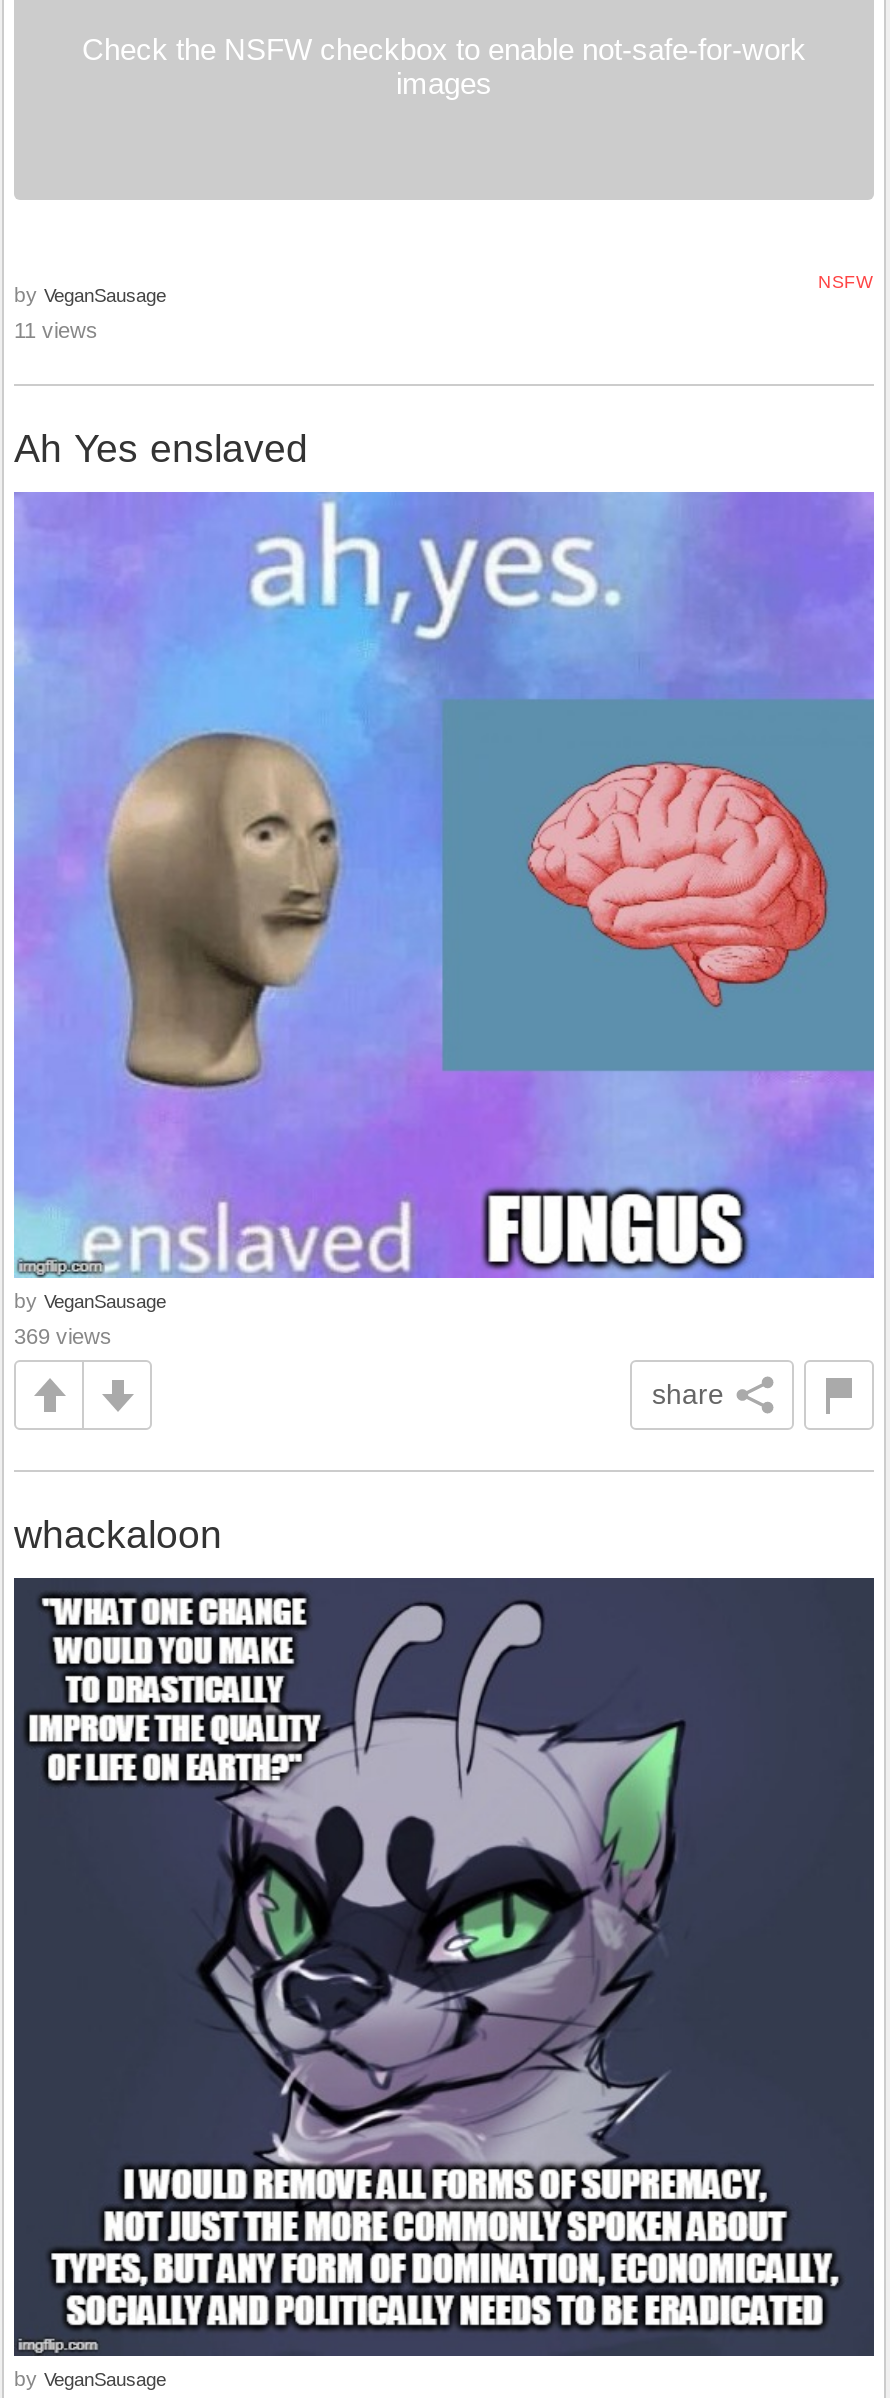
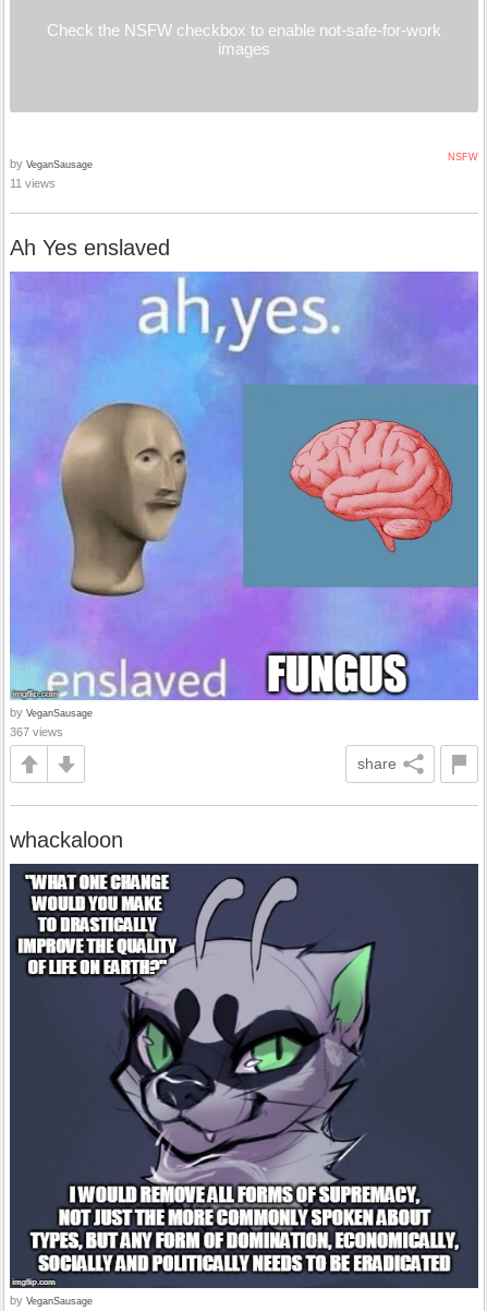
- 369 views
+ 367 views
